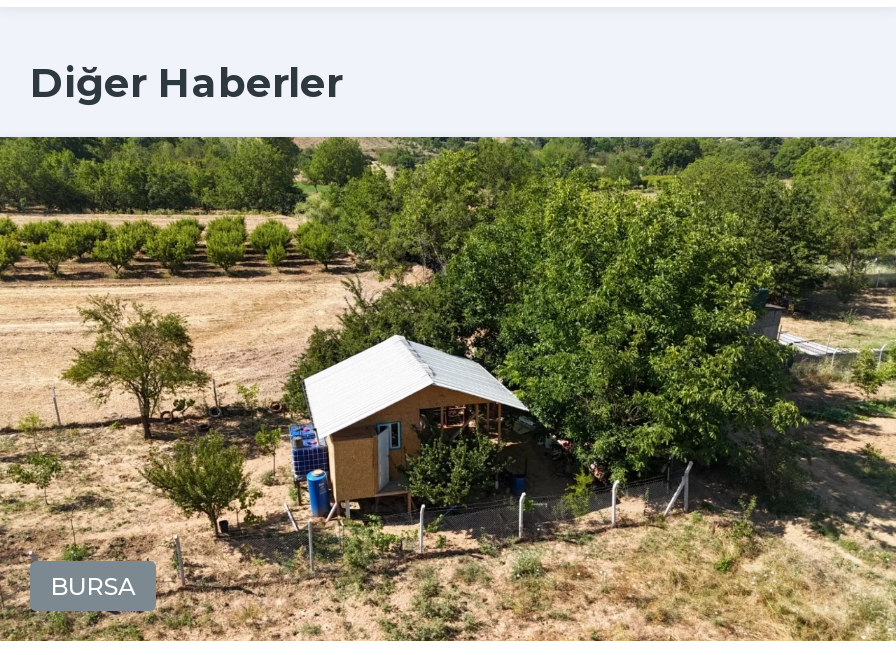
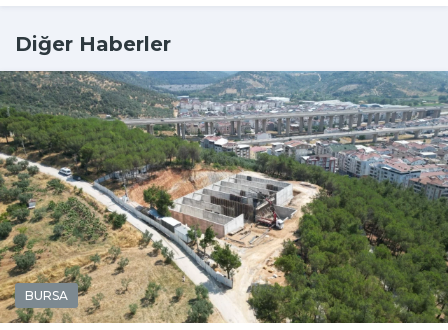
- [image]
+ [image]
